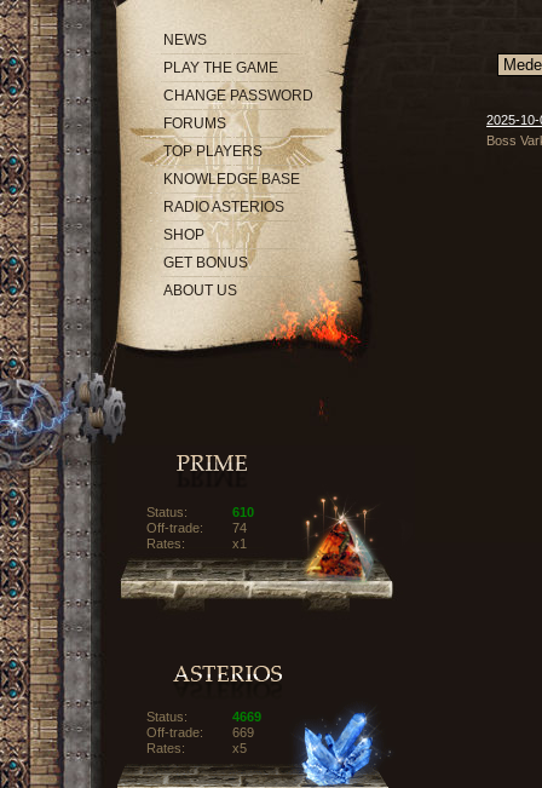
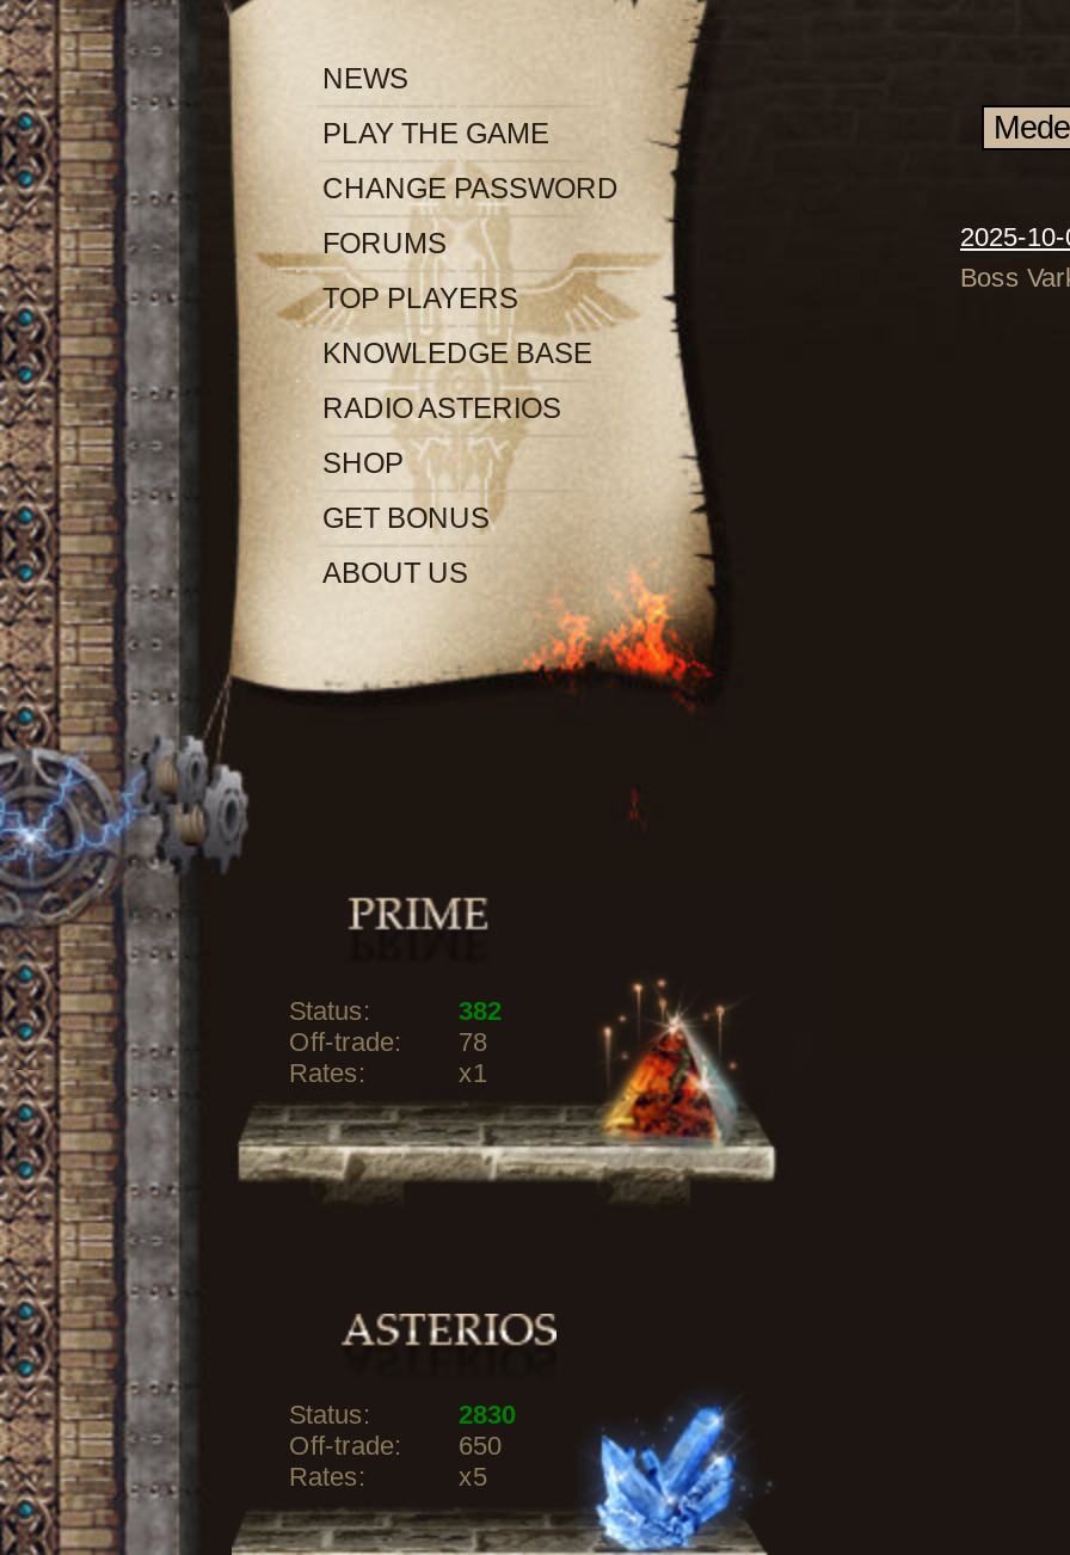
- 610
+ 382

- Off-trade: 74
+ Off-trade: 78

- 4669
+ 2830

- Off-trade: 669
+ Off-trade: 650
